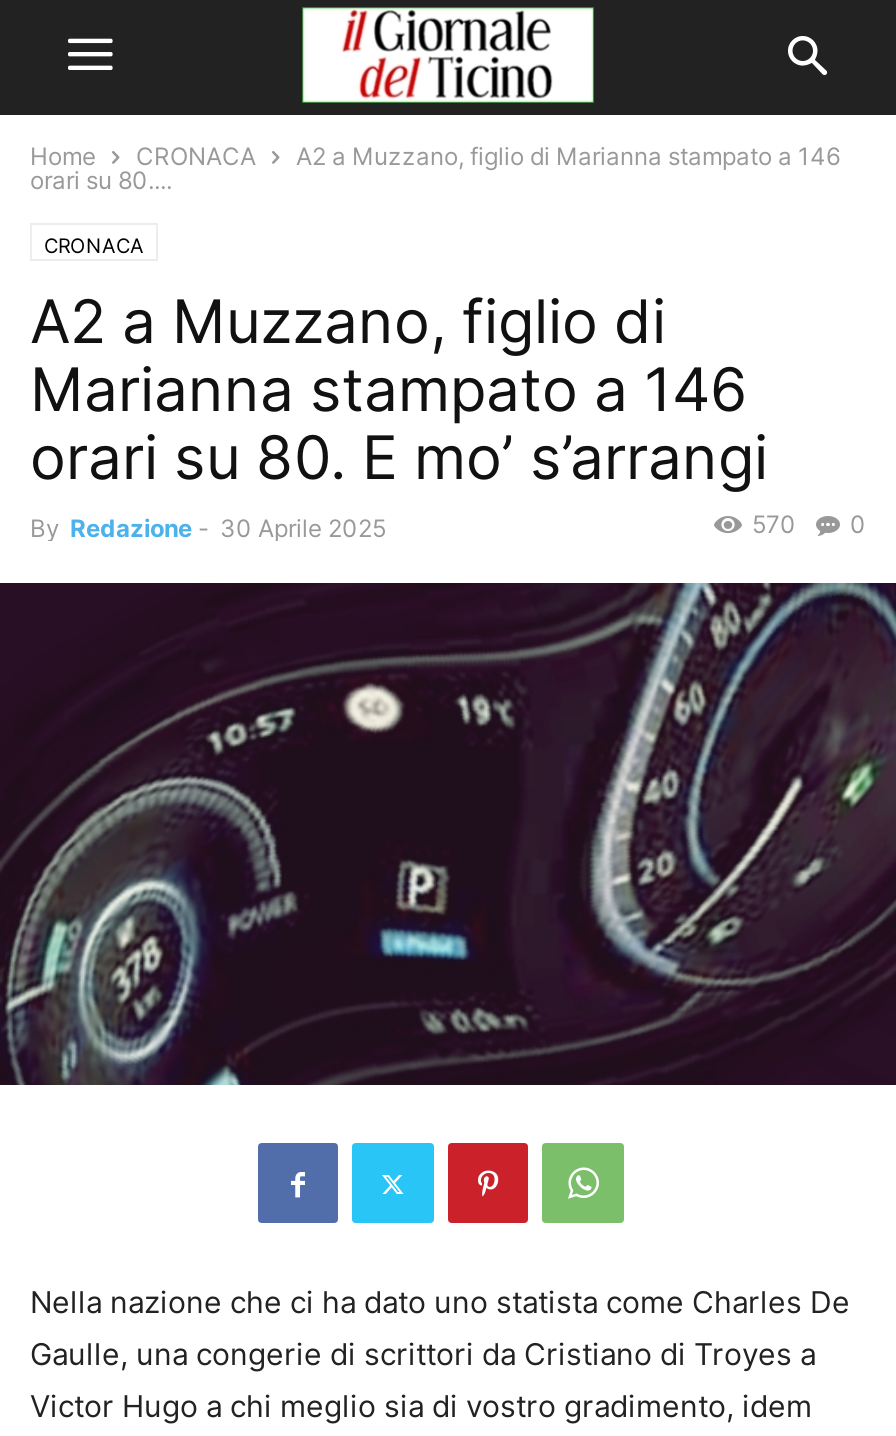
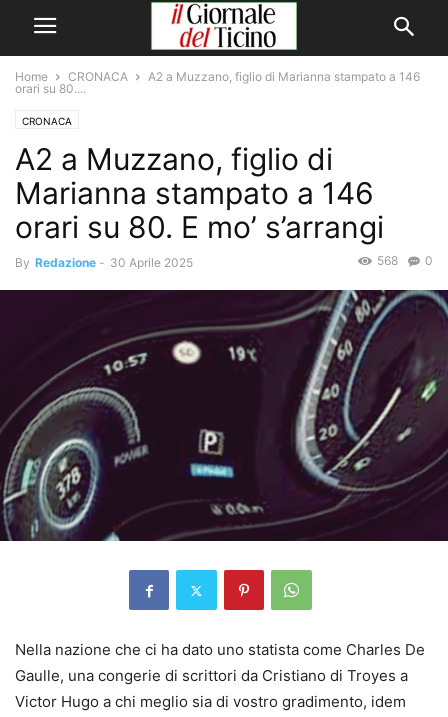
- 570 0
+ 568 0
